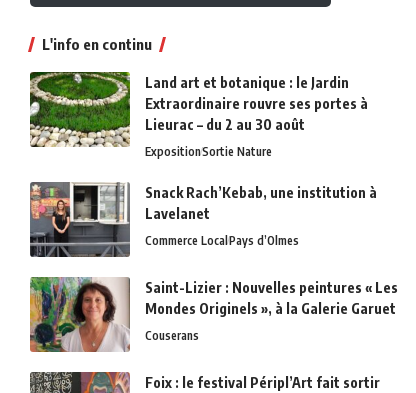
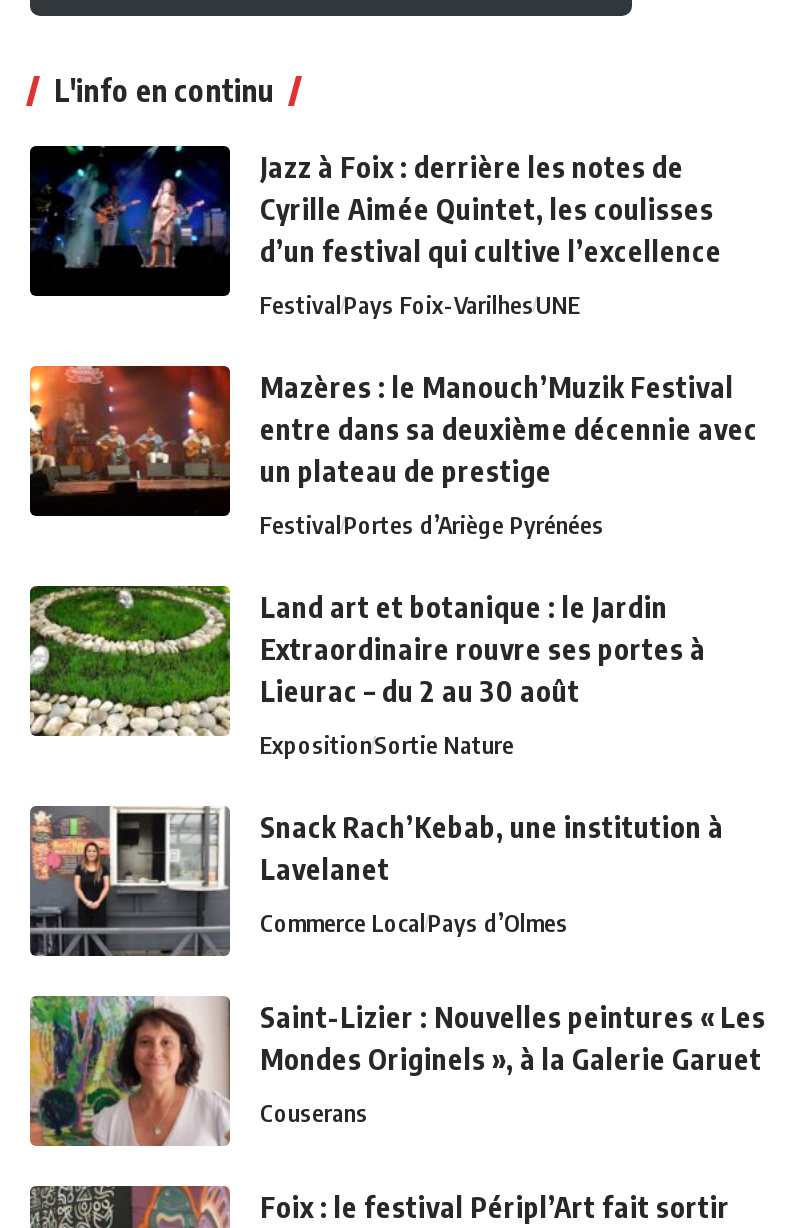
+ [image]

+ [image]
+ Jazz à Foix : derrière les notes de
+ Cyrille Aimée Quintet, les coulisses
+ d’un festival qui cultive l’excellence
+ FestivalPays Foix-VarilhesUNE
+ Mazères : le Manouch’Muzik Festival
+ entre dans sa deuxième décennie avec
+ un plateau de prestige
+ FestivalPortes d’Ariège Pyrénées
